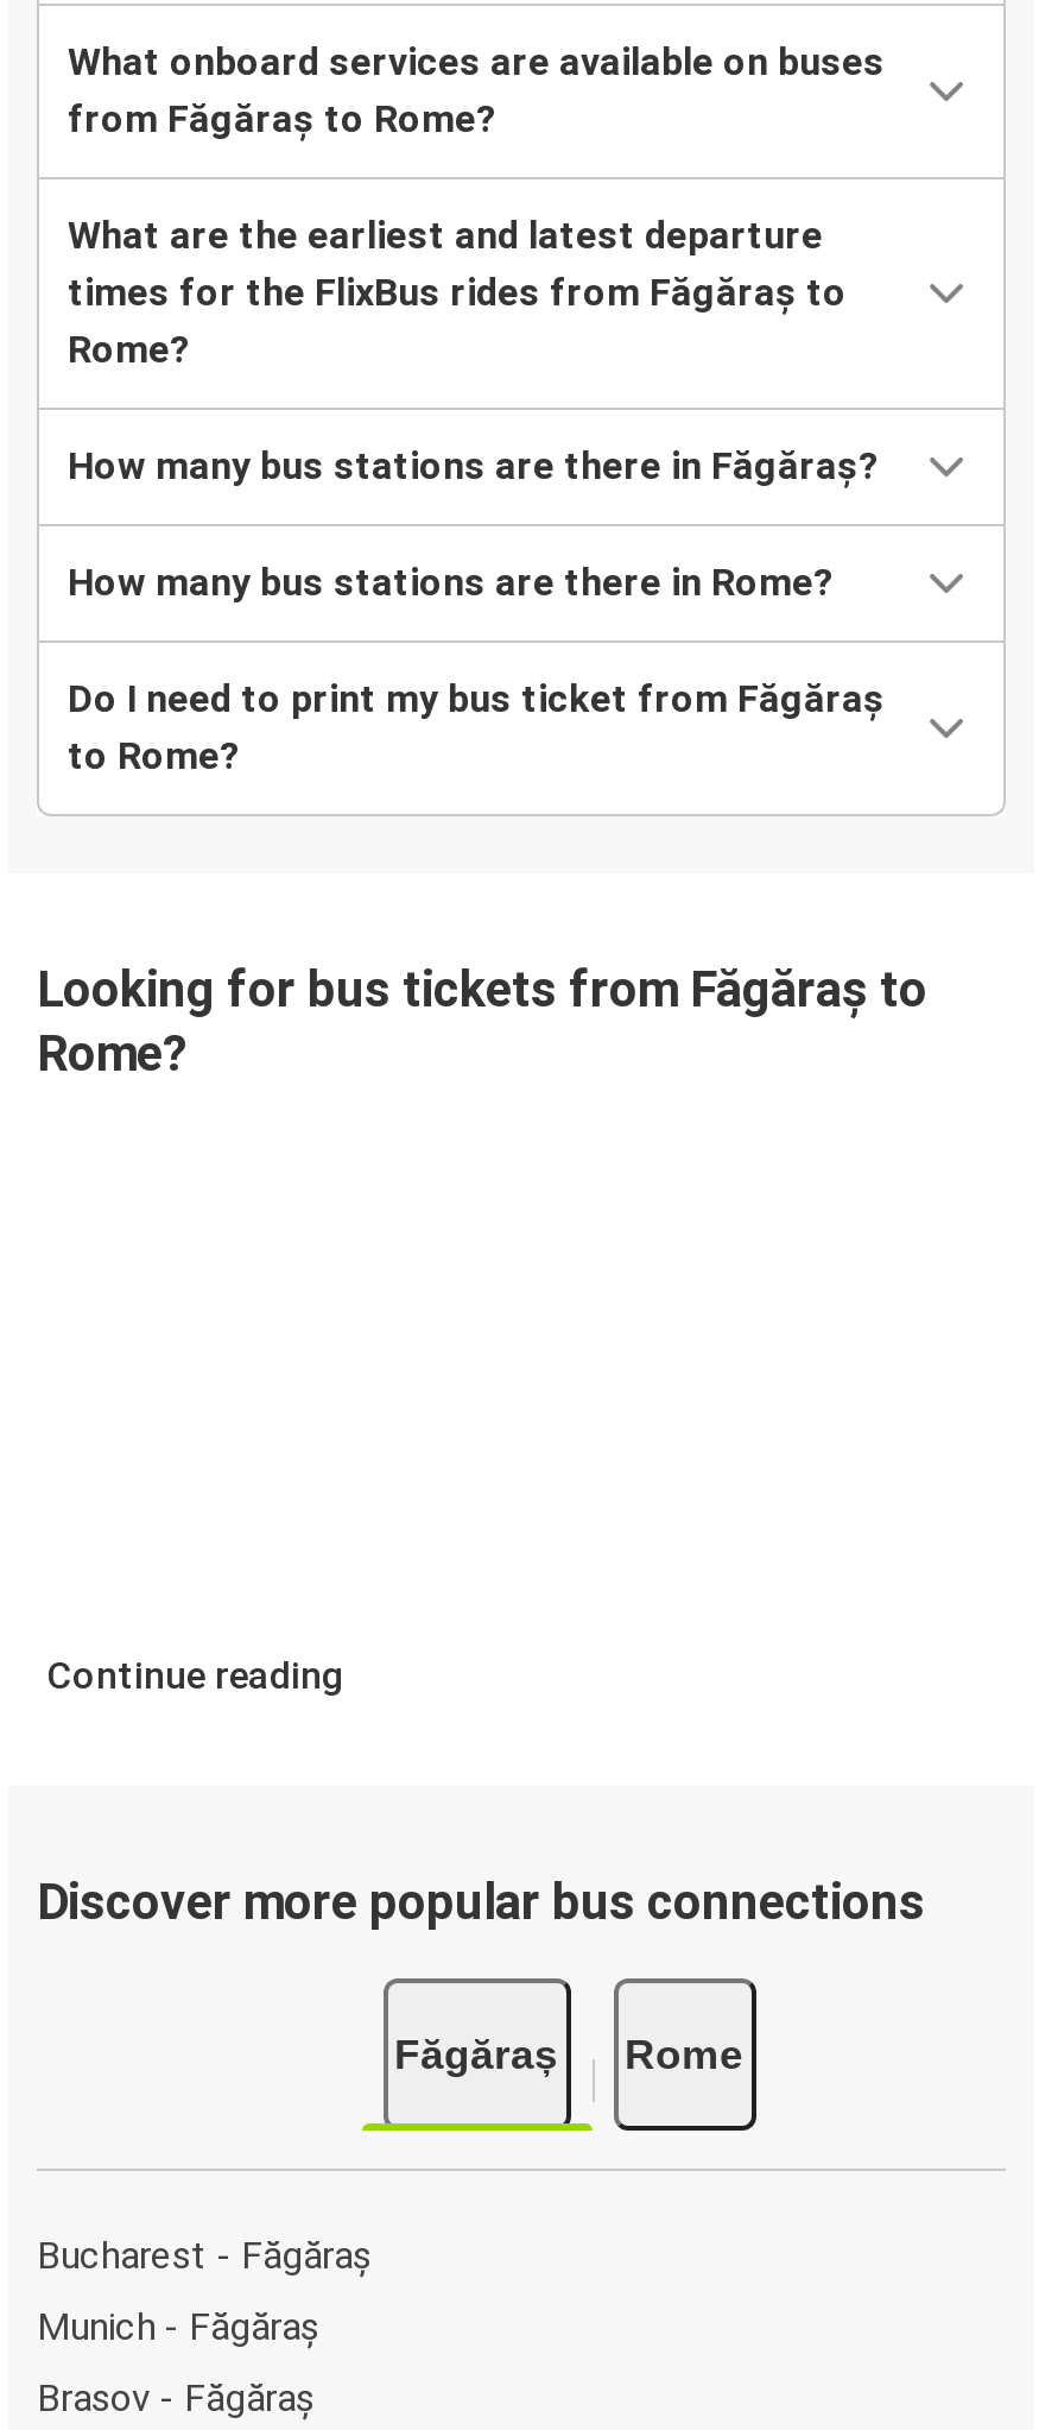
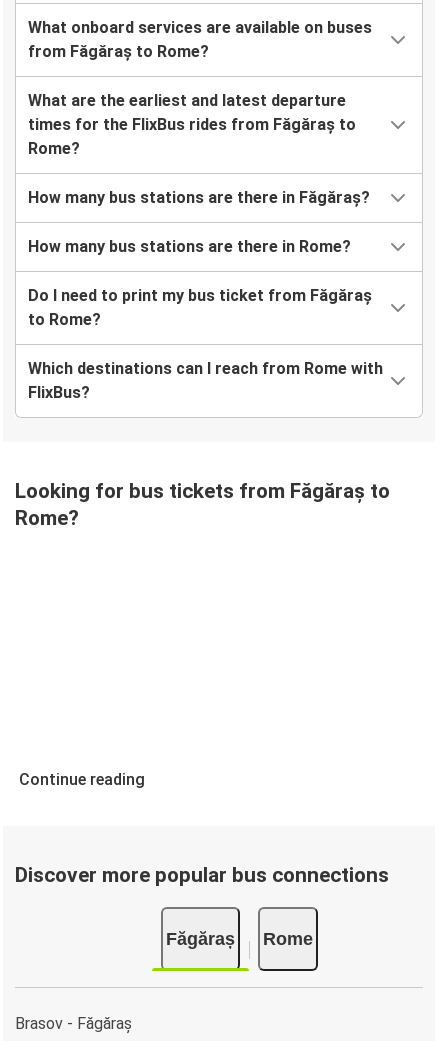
+ Which destinations can I reach from Rome with
+ FlixBus?

moved down: Looking for bus tickets from Făgăraș to | Rome? | Continue reading | Discover more popular bus connections | Făgăraș | Rome

- Bucharest - Făgăraș
- Munich - Făgăraș
